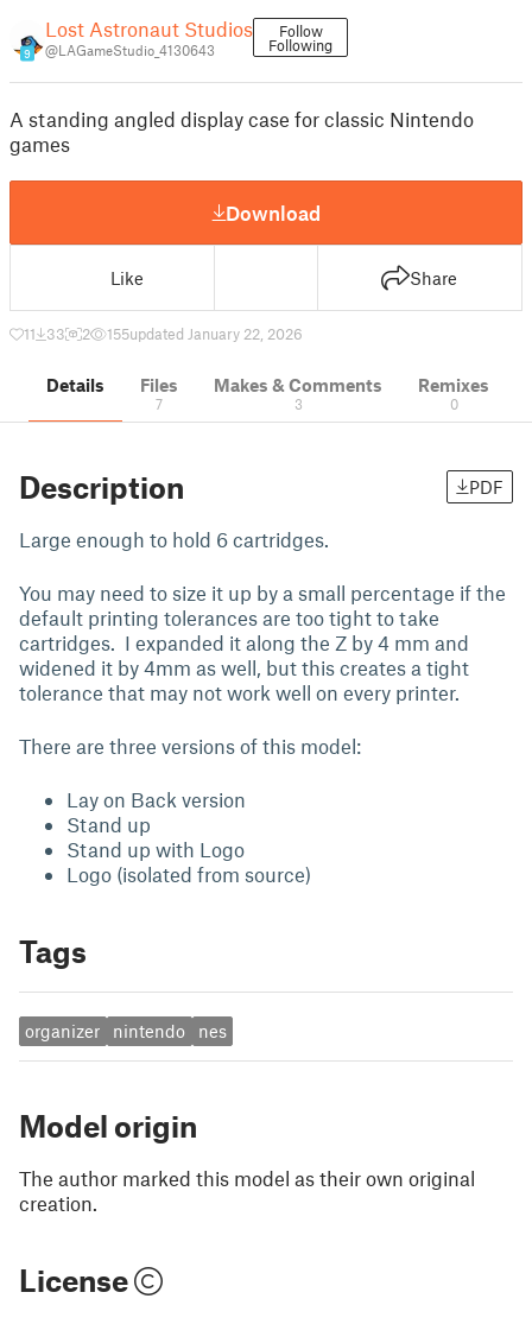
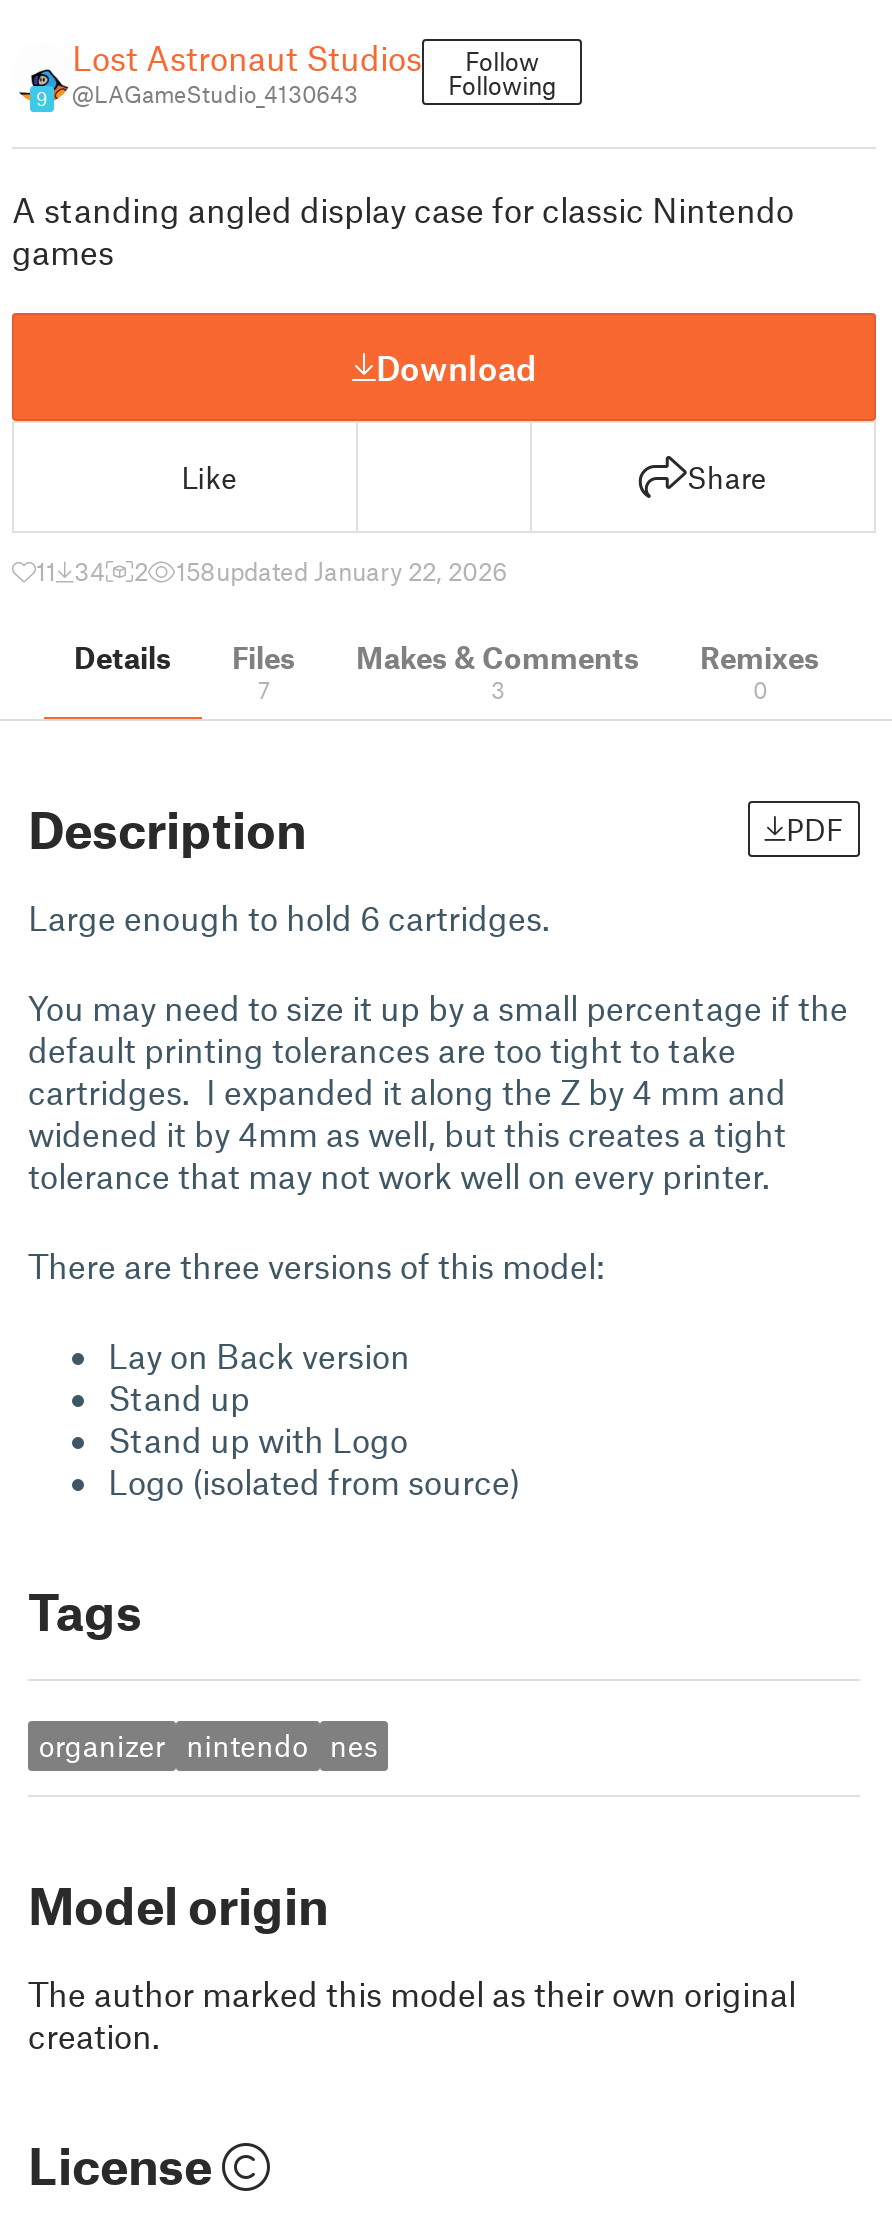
- 11 33
+ 11 34

- 155updated January 22, 2026
+ 158updated January 22, 2026
